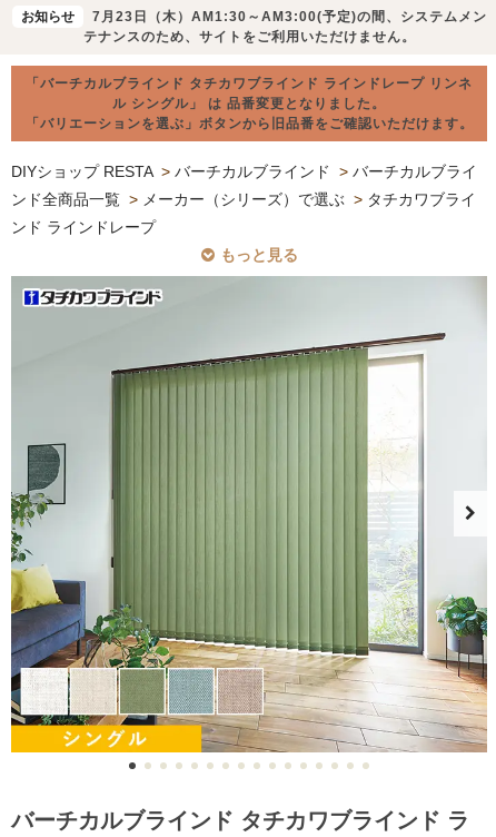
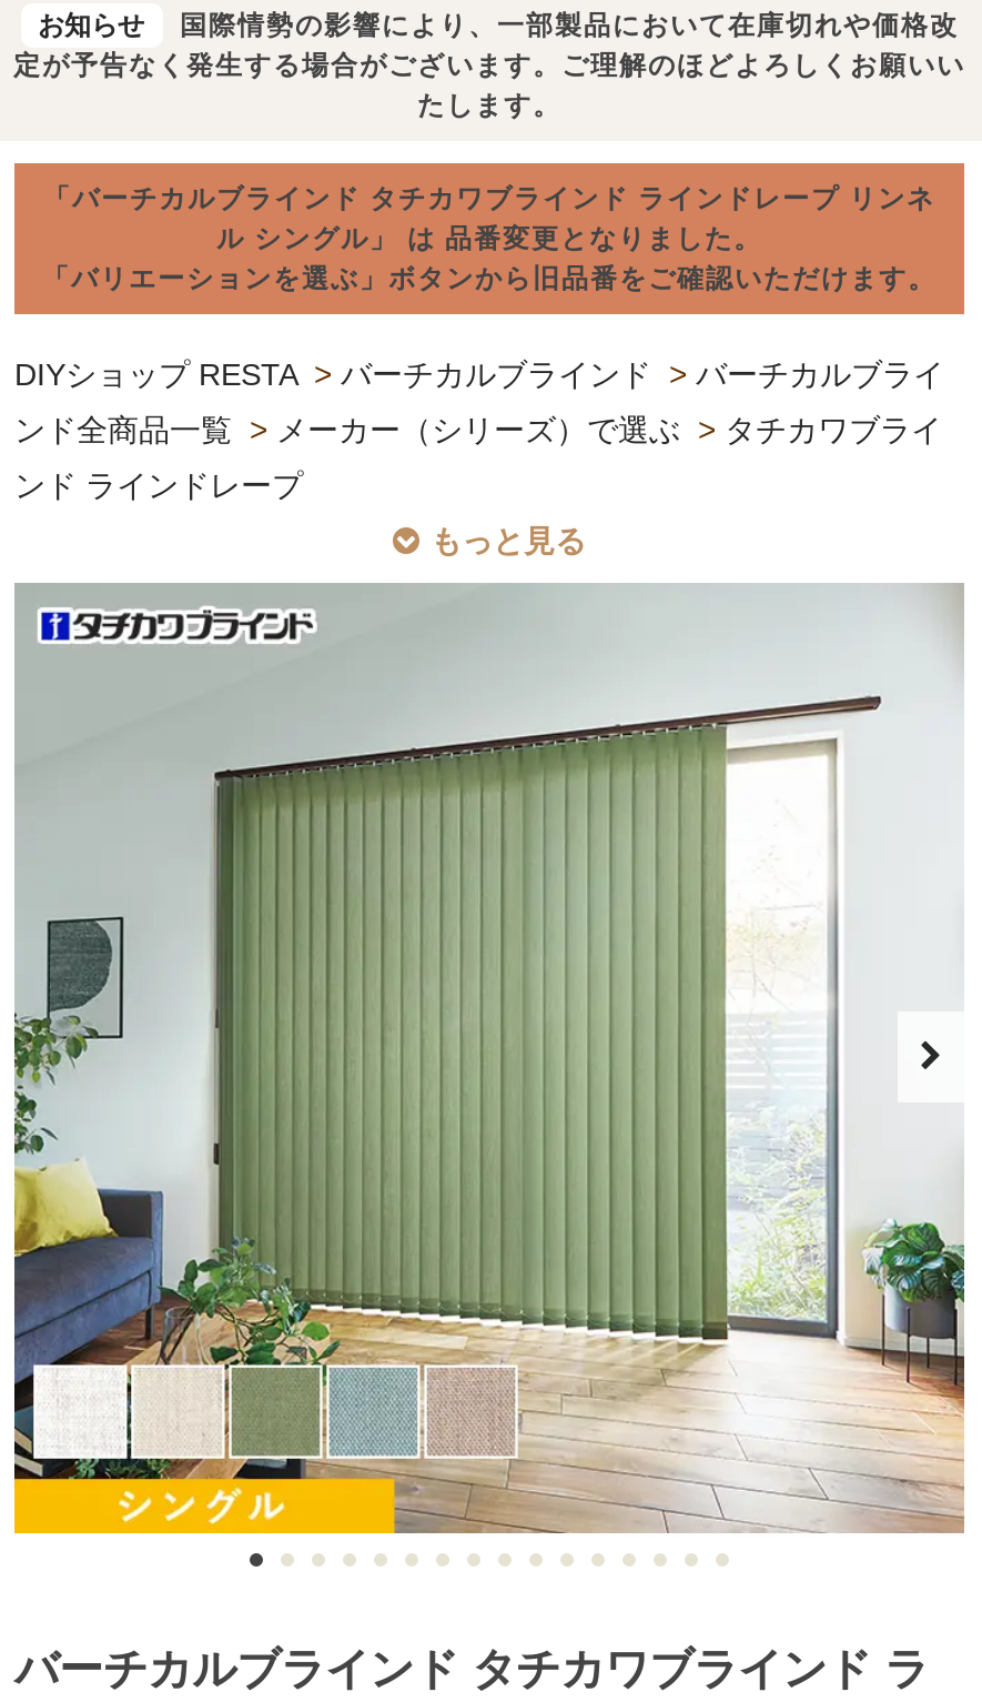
- 7月23日（木）AM1:30～AM3:00(予定)の間、システムメン
- テナンスのため、サイトをご利用いただけません。
+ 国際情勢の影響により、一部製品において在庫切れや価格改
+ 定が予告なく発生する場合がございます。ご理解のほどよろしくお願いい
+ たします。
